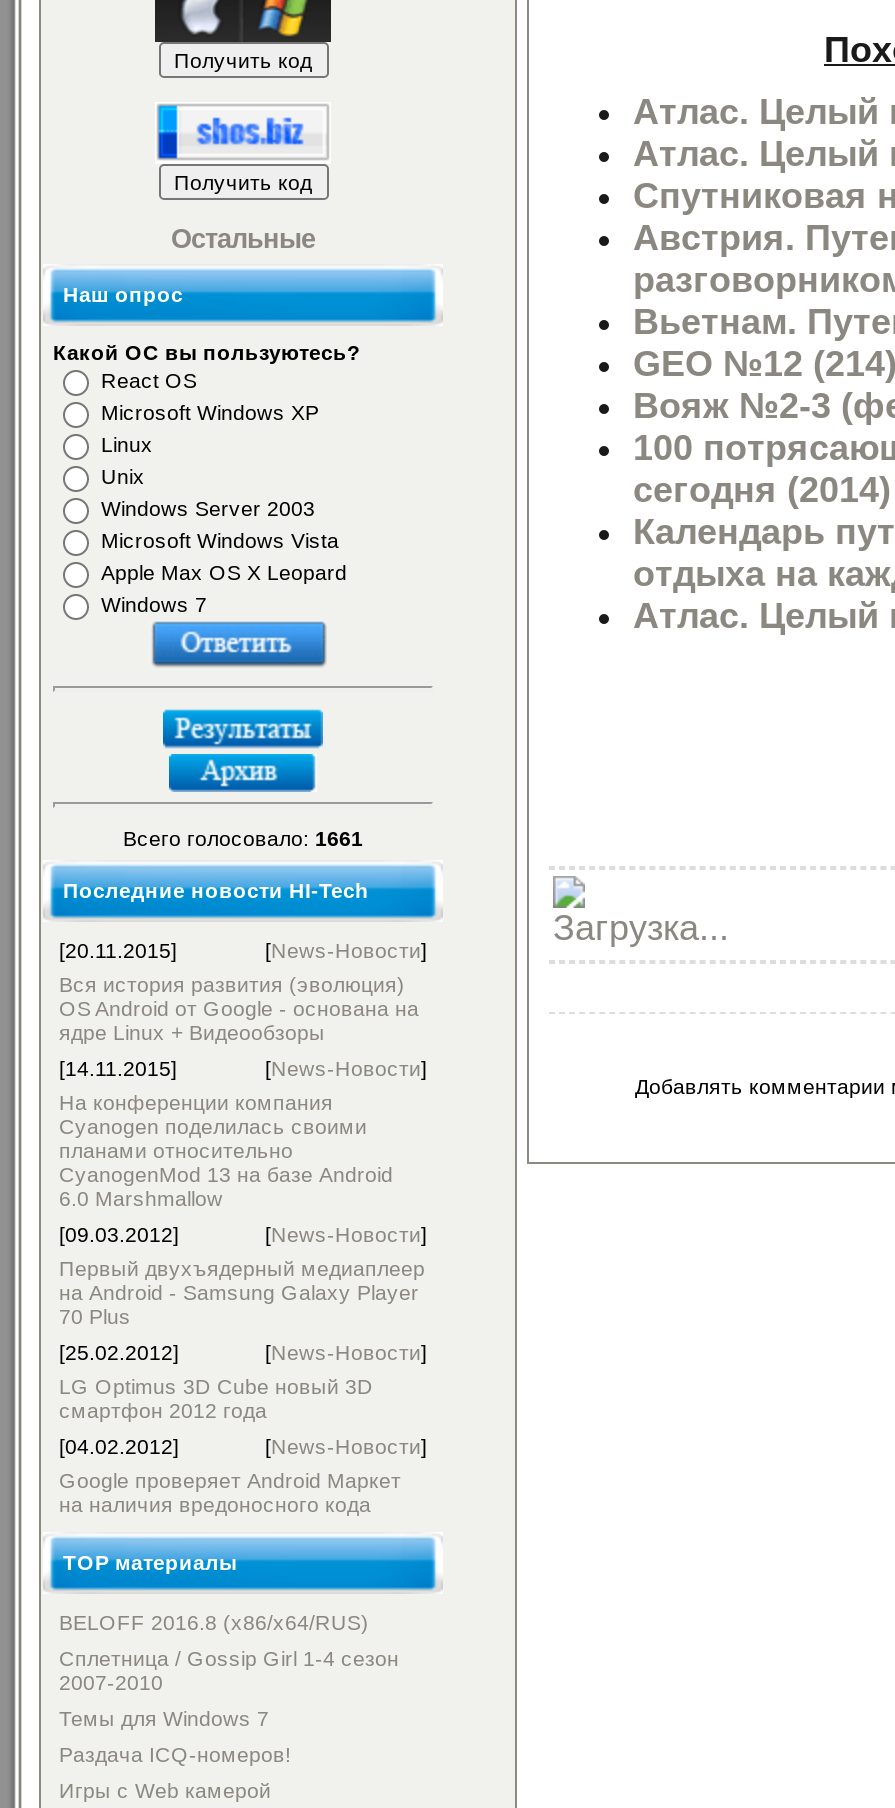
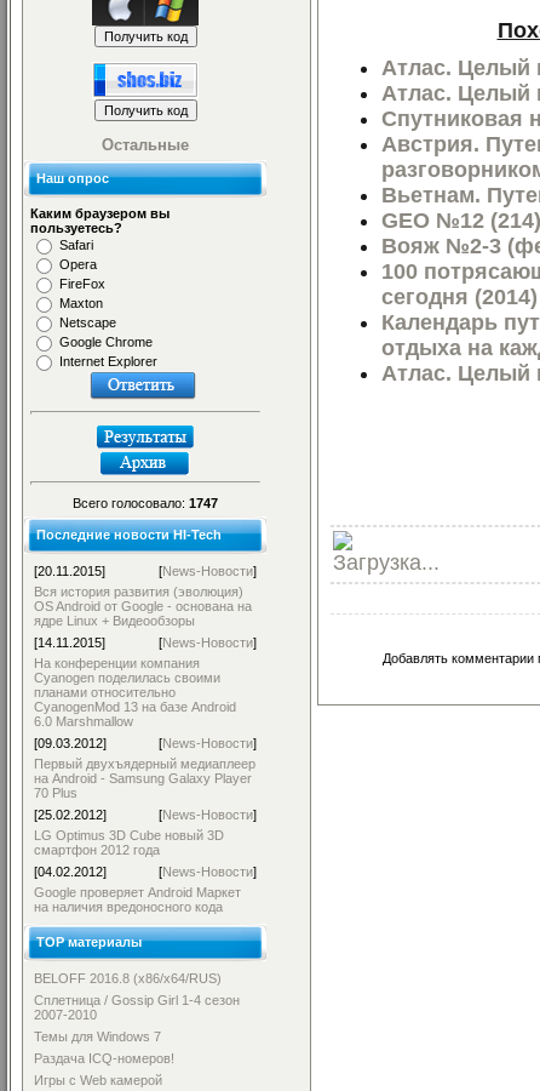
- Какой ОС вы пользуютесь?
- React OS
- Microsoft Windows XP
- Linux
- Unix
- Windows Server 2003
- Microsoft Windows Vista
- Apple Max OS X Leopard
- Windows 7
+ Каким браузером вы
+ пользуетесь?
+ Safari
+ Opera
+ FireFox
+ Maxton
+ Netscape
+ Google Chrome
+ Internet Explorer

- Всего голосовало: 1661
+ Всего голосовало: 1747
